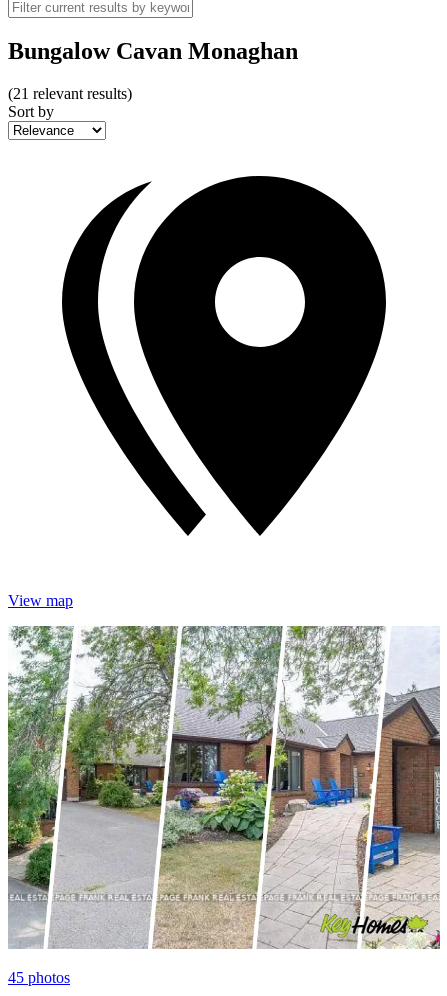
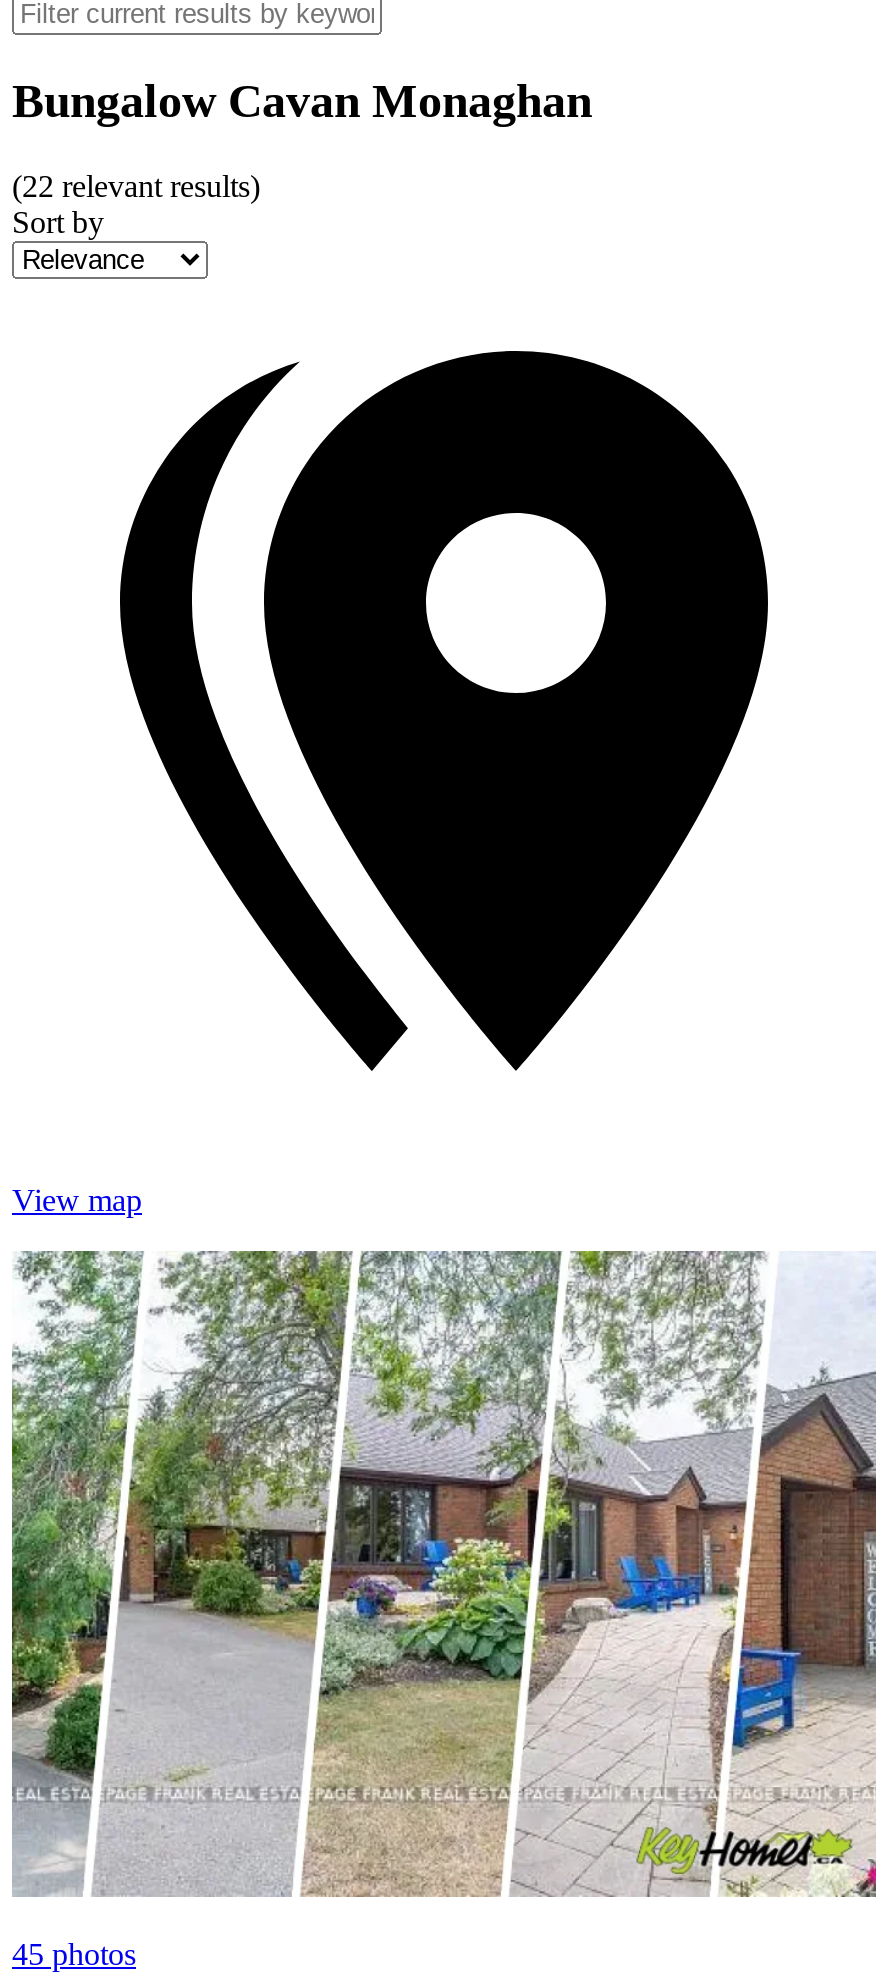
- (21 relevant results)
+ (22 relevant results)
